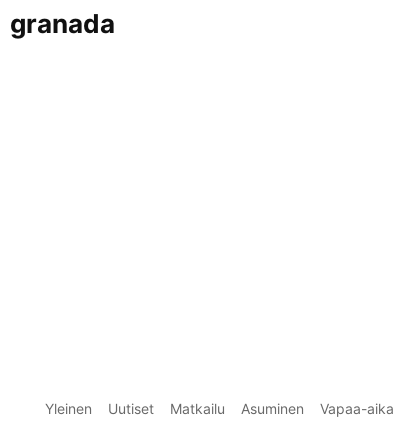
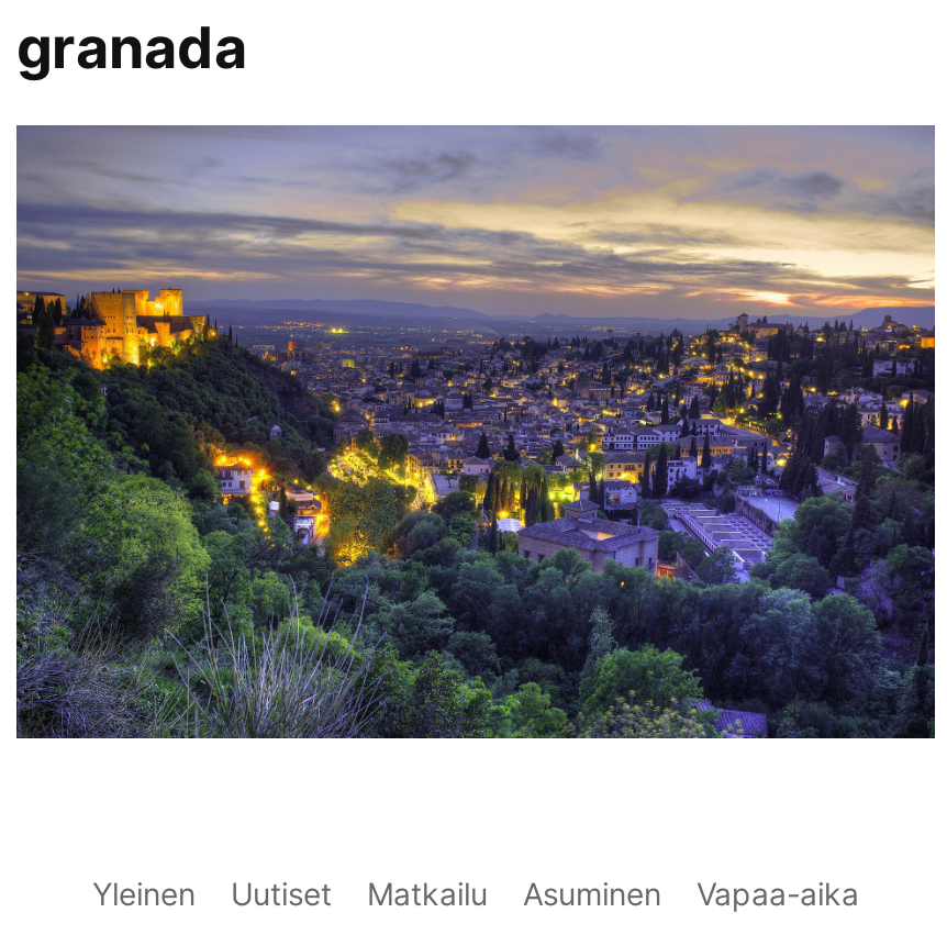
+ [image]
